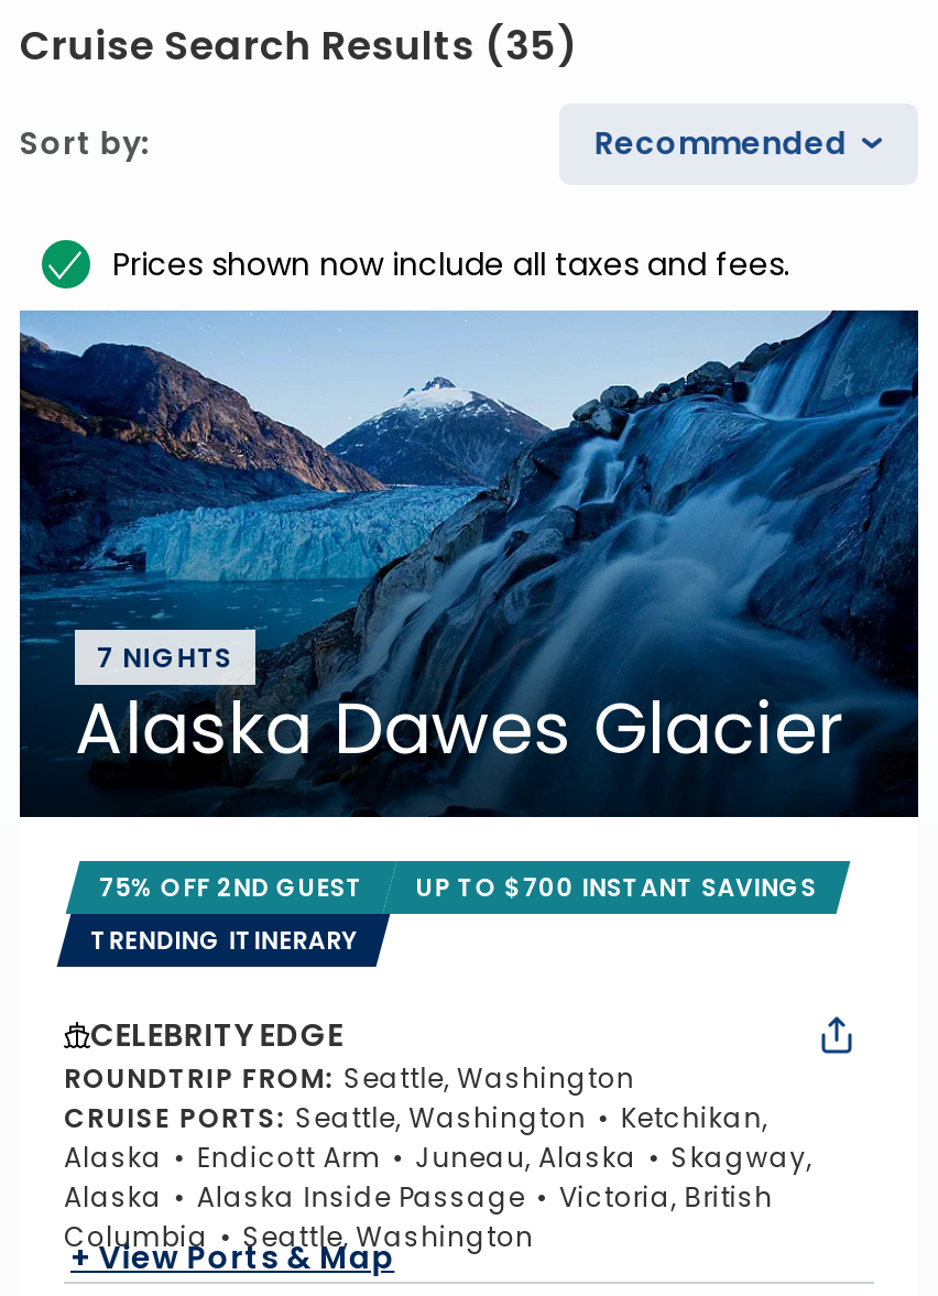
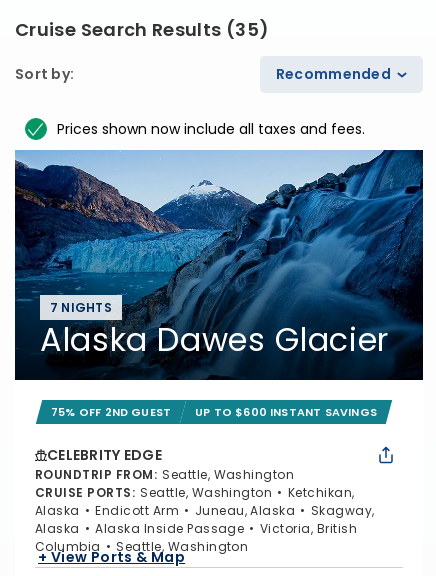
- UP TO $700 INSTANT SAVINGS
- TRENDING ITINERARY
+ UP TO $600 INSTANT SAVINGS
